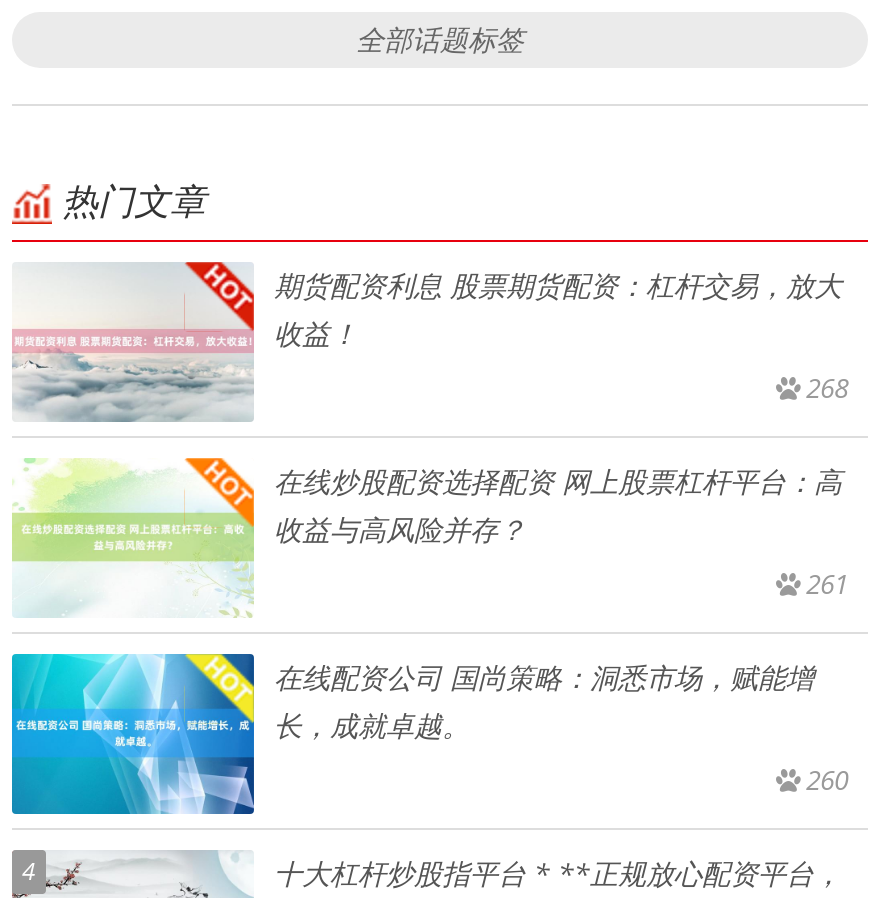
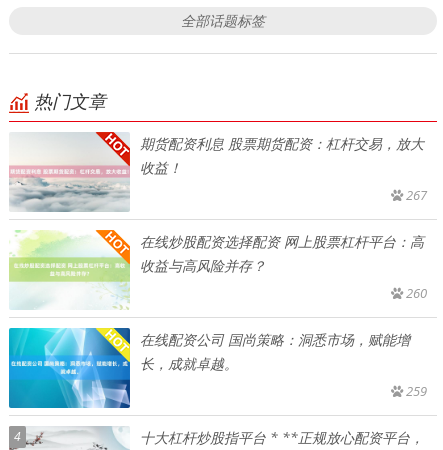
- 268
+ 267

- 261
+ 260

- 260
+ 259
